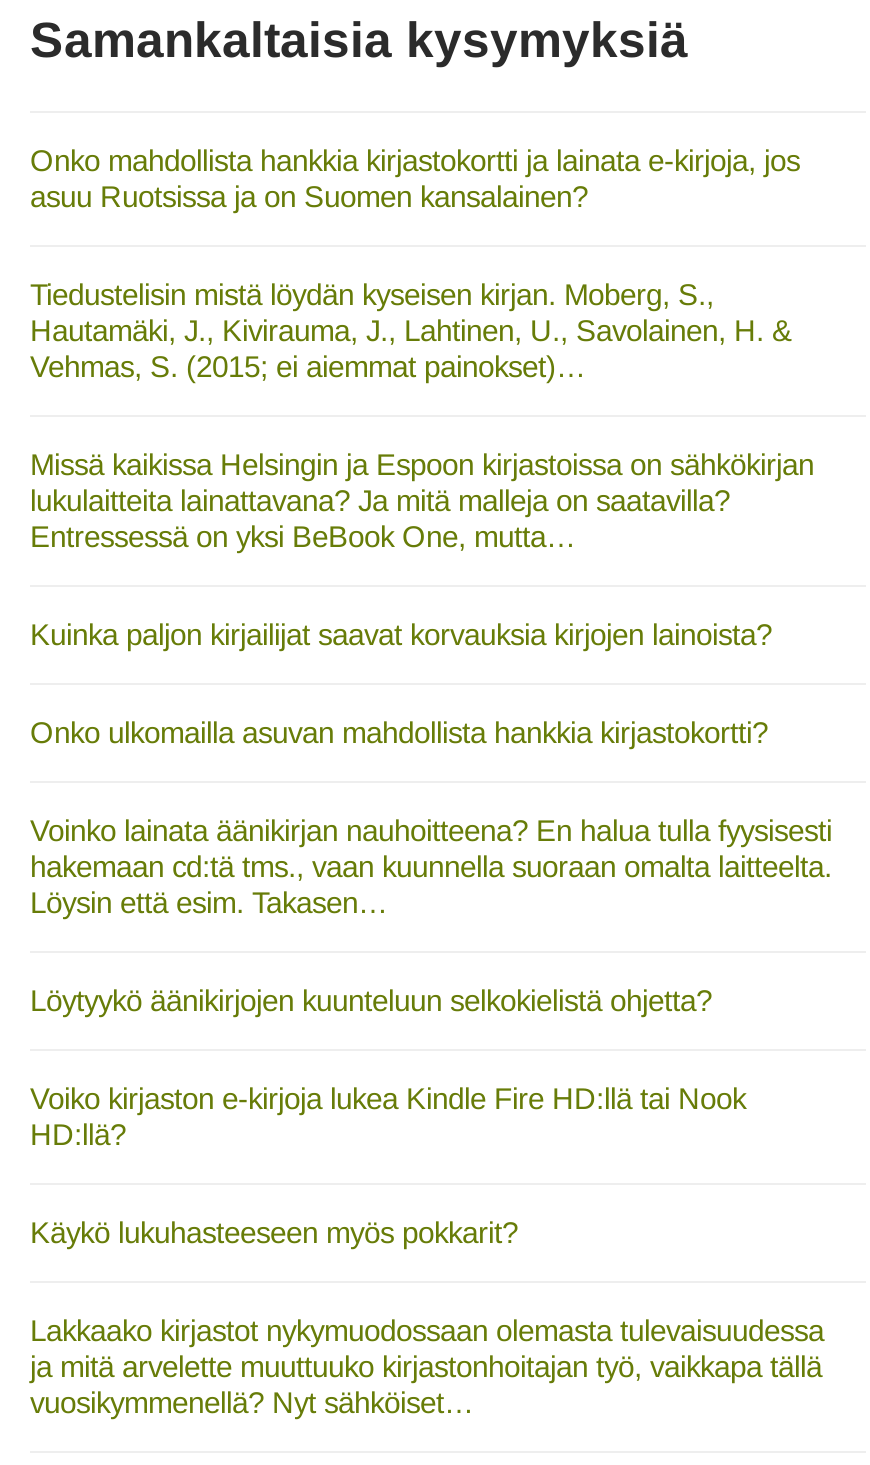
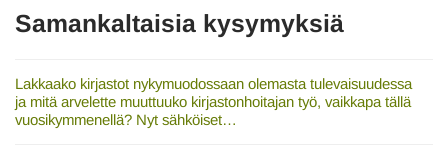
- Onko mahdollista hankkia kirjastokortti ja lainata e-kirjoja, jos
- asuu Ruotsissa ja on Suomen kansalainen?
- Tiedustelisin mistä löydän kyseisen kirjan. Moberg, S.,
- Hautamäki, J., Kivirauma, J., Lahtinen, U., Savolainen, H. &
- Vehmas, S. (2015; ei aiemmat painokset)…
- Missä kaikissa Helsingin ja Espoon kirjastoissa on sähkökirjan
- lukulaitteita lainattavana? Ja mitä malleja on saatavilla?
- Entressessä on yksi BeBook One, mutta…
- Kuinka paljon kirjailijat saavat korvauksia kirjojen lainoista?
- Onko ulkomailla asuvan mahdollista hankkia kirjastokortti?
- Voinko lainata äänikirjan nauhoitteena? En halua tulla fyysisesti
- hakemaan cd:tä tms., vaan kuunnella suoraan omalta laitteelta.
- Löysin että esim. Takasen…
- Löytyykö äänikirjojen kuunteluun selkokielistä ohjetta?
- Voiko kirjaston e-kirjoja lukea Kindle Fire HD:llä tai Nook
- HD:llä?
- Käykö lukuhasteeseen myös pokkarit?
